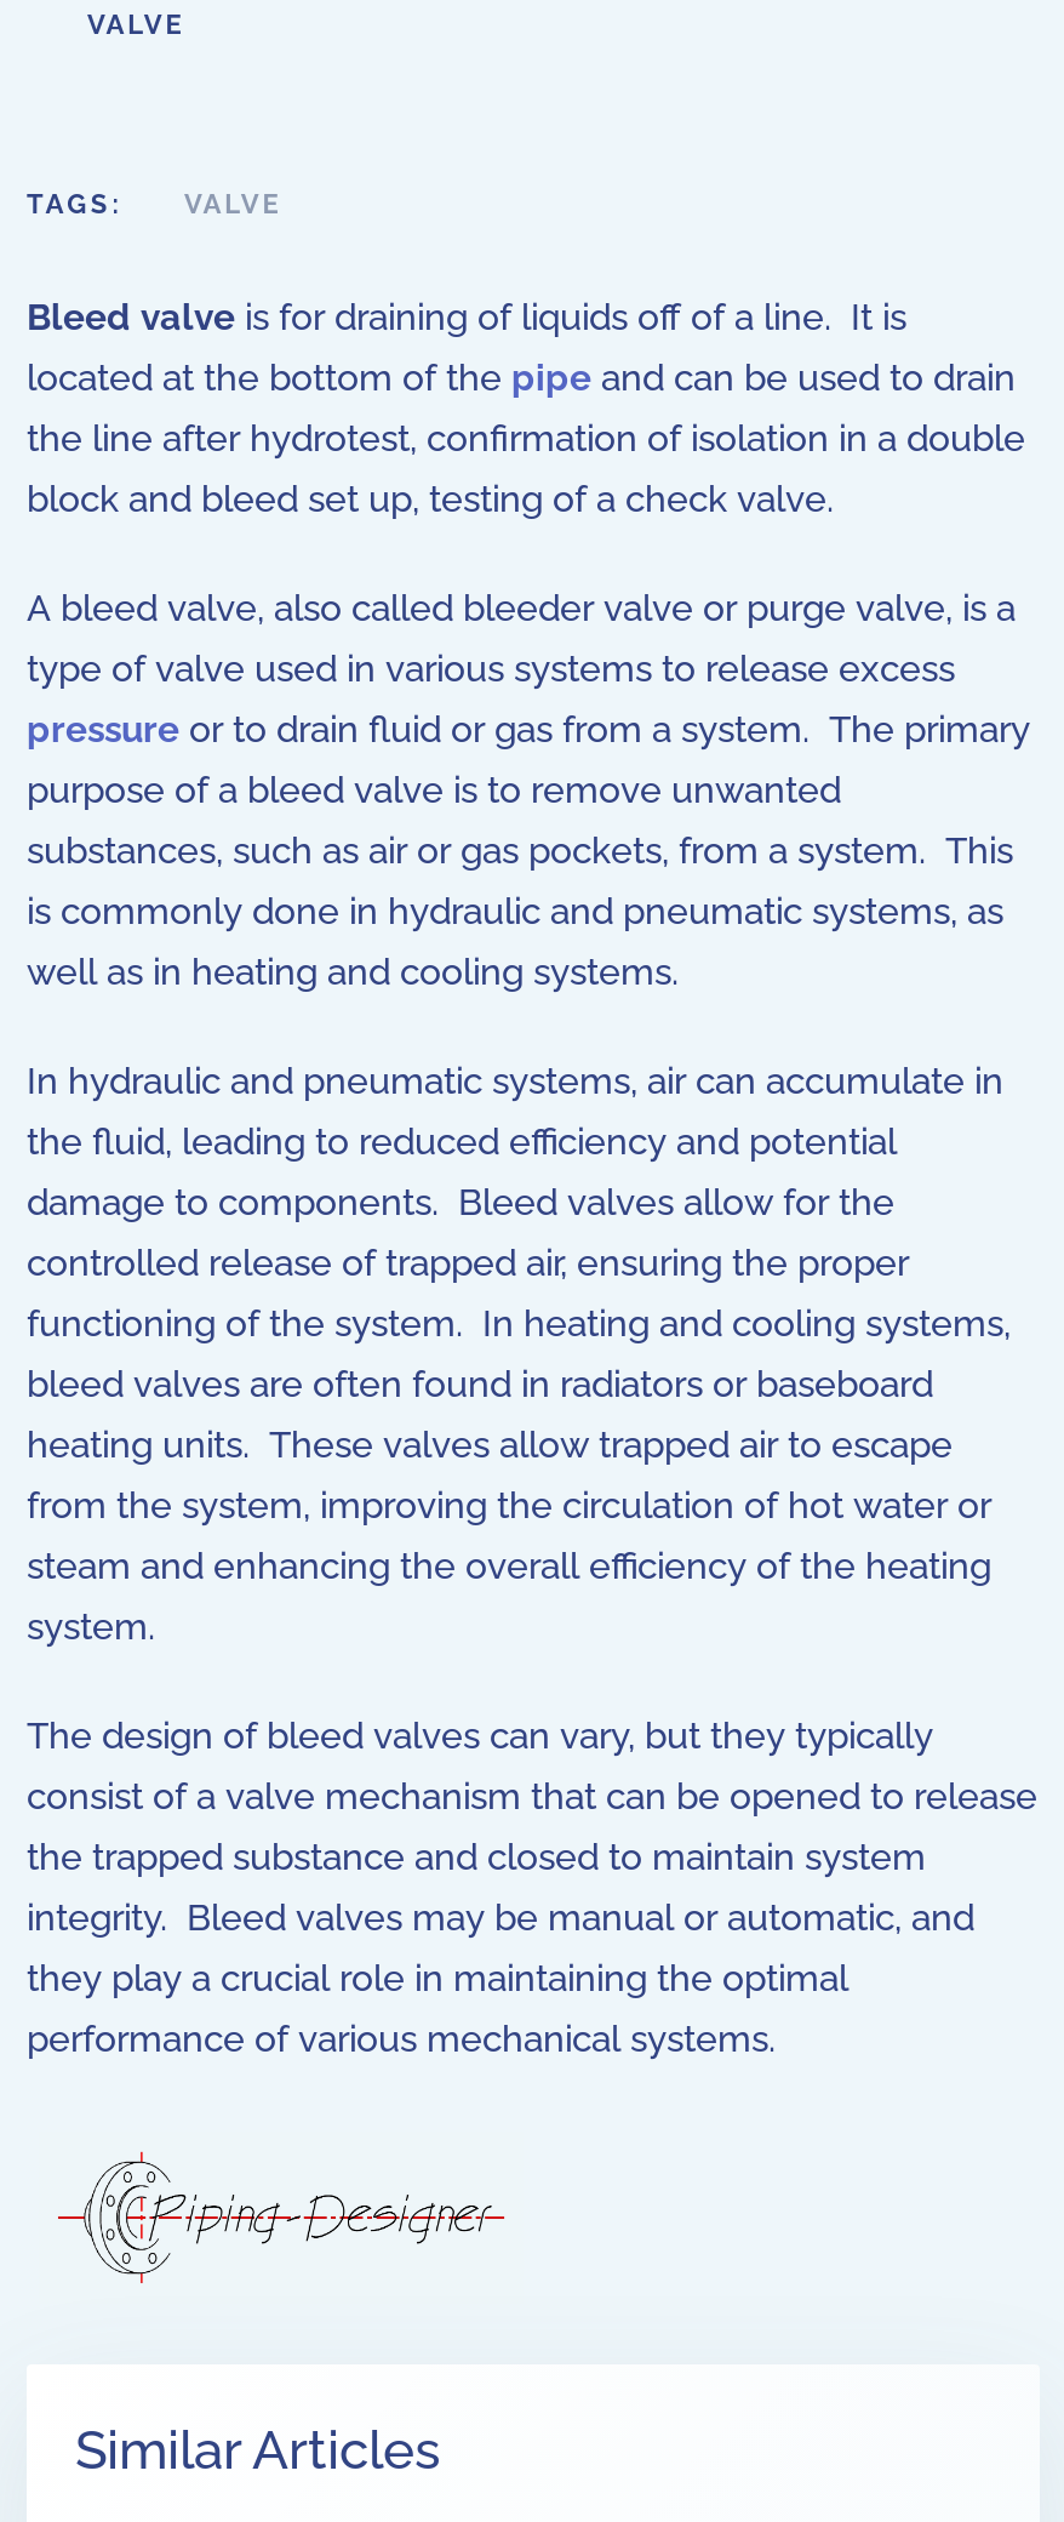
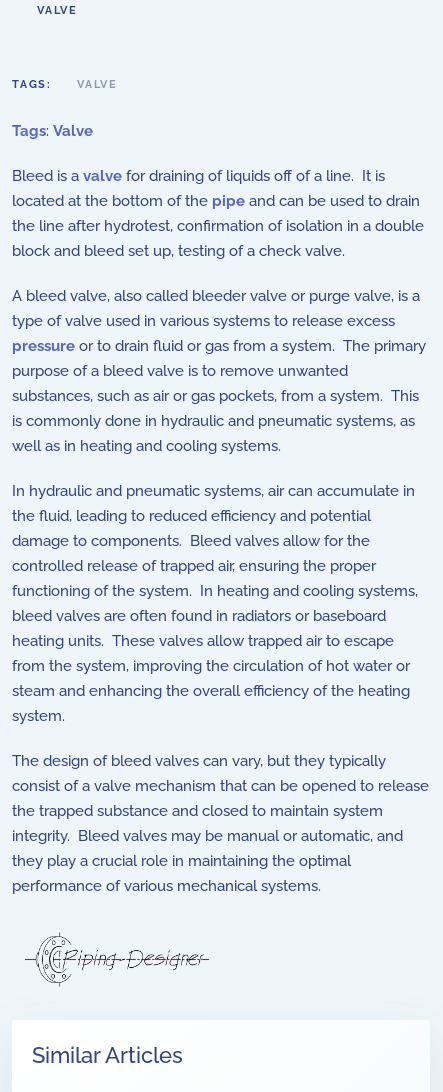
- Bleed valve is for draining of liquids off of a line. It is
+ Tags: Valve
+ Bleed is a valve for draining of liquids off of a line. It is
